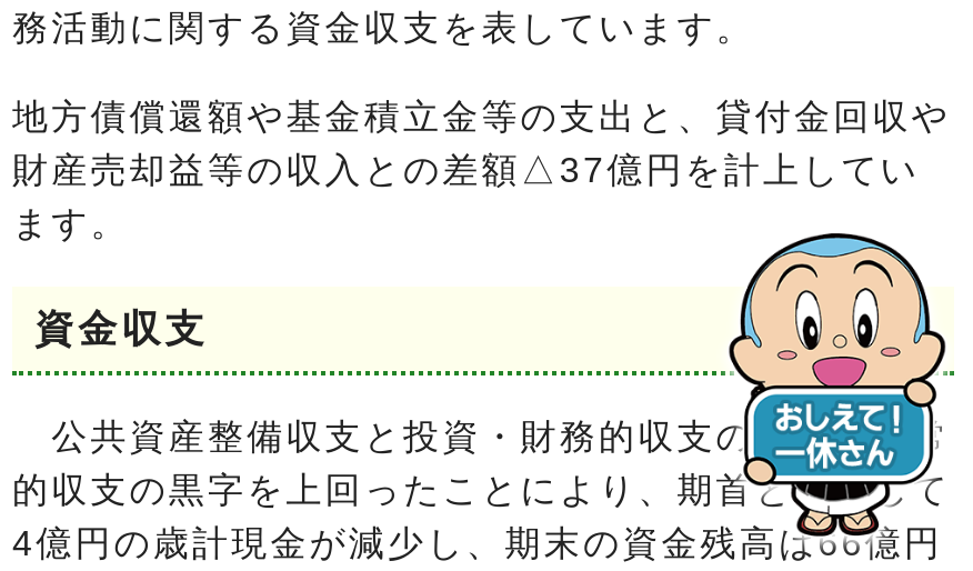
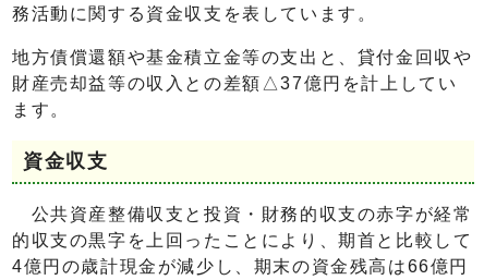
- [image]
